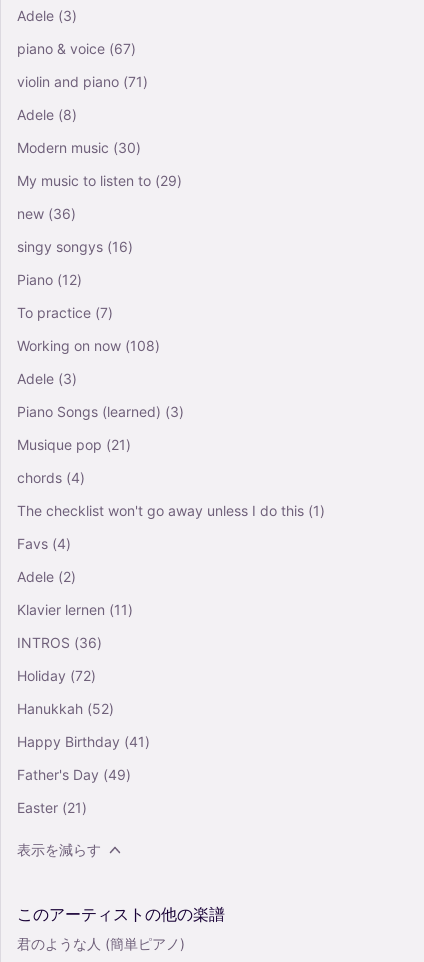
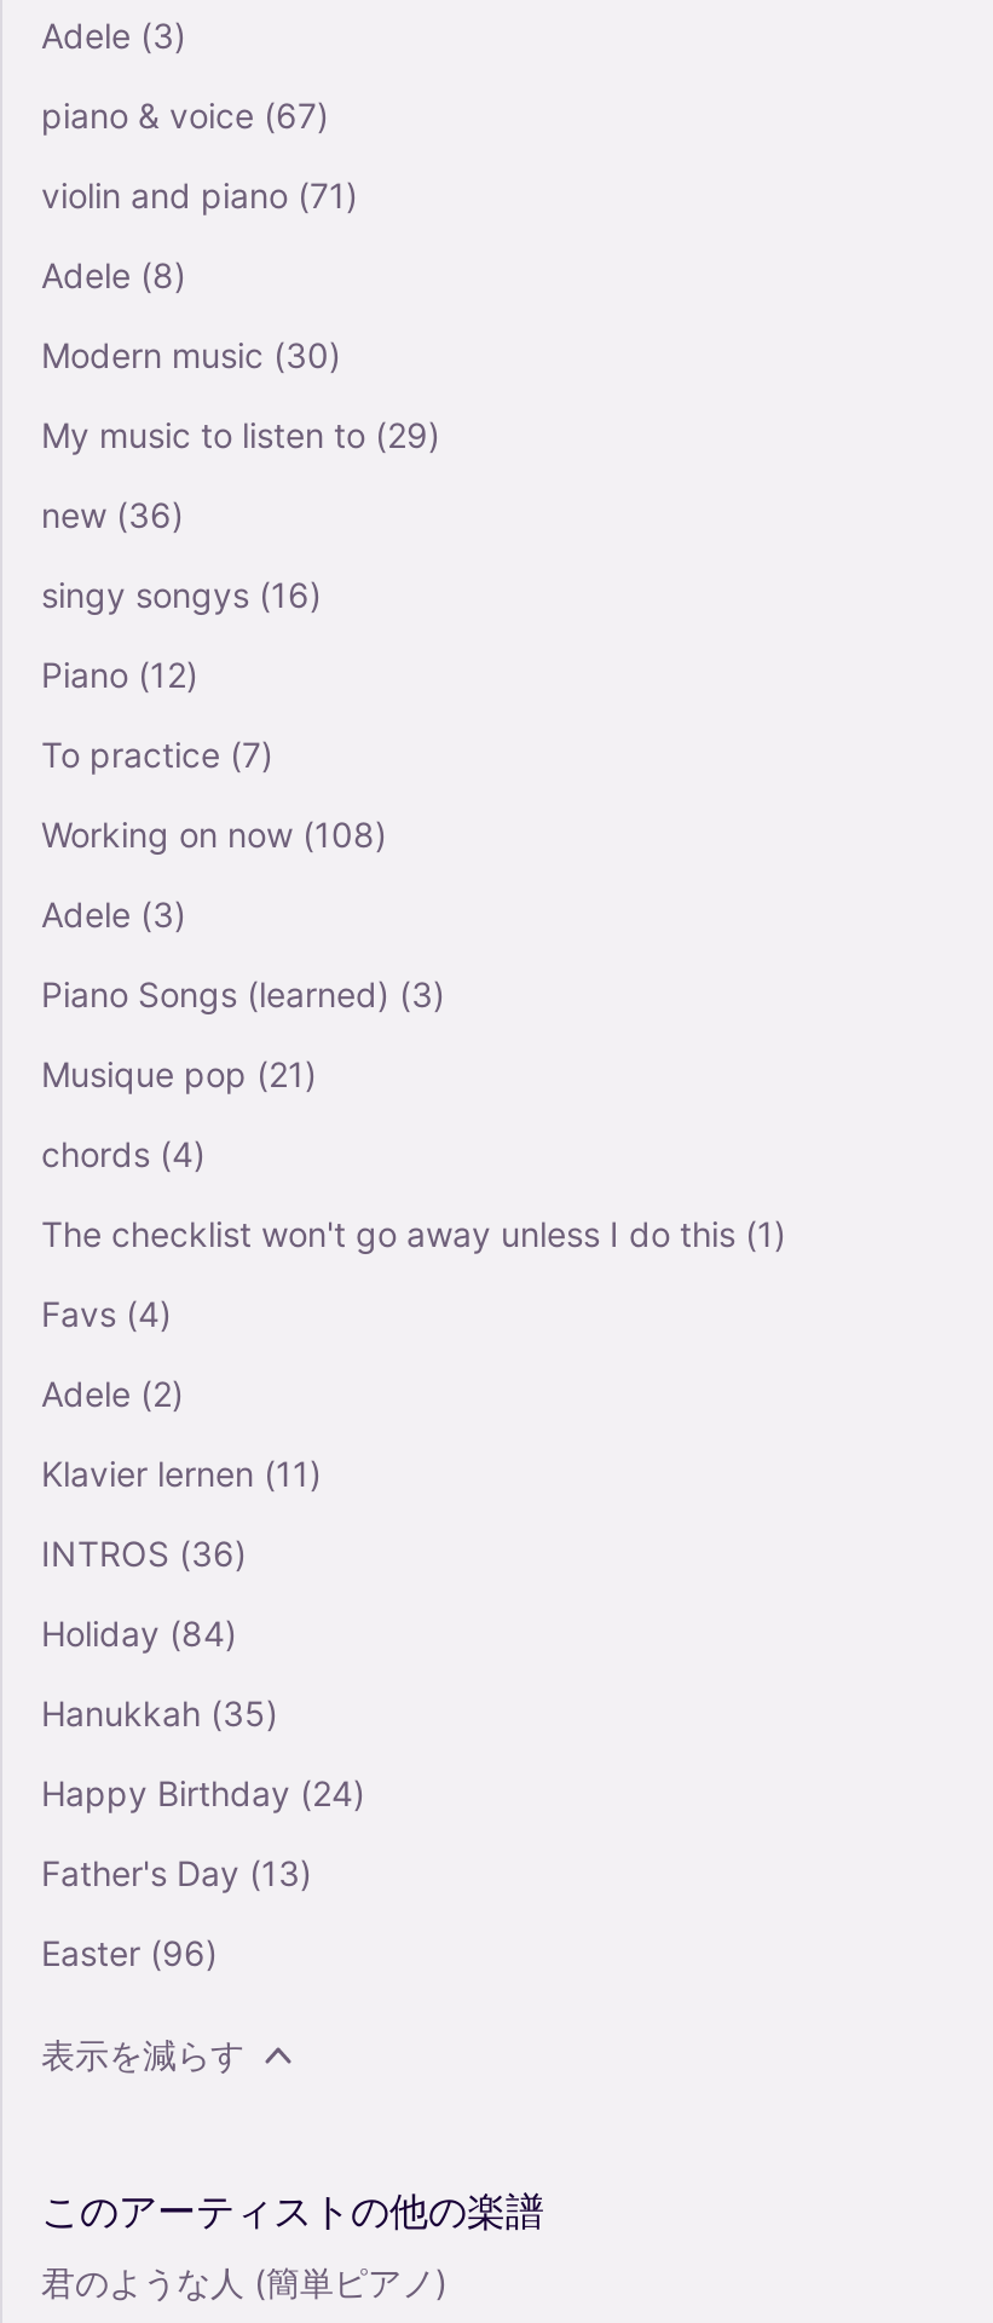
- Holiday (72)
+ Holiday (84)

- Hanukkah (52)
+ Hanukkah (35)

- Happy Birthday (41)
+ Happy Birthday (24)

- Father's Day (49)
+ Father's Day (13)

- Easter (21)
+ Easter (96)
